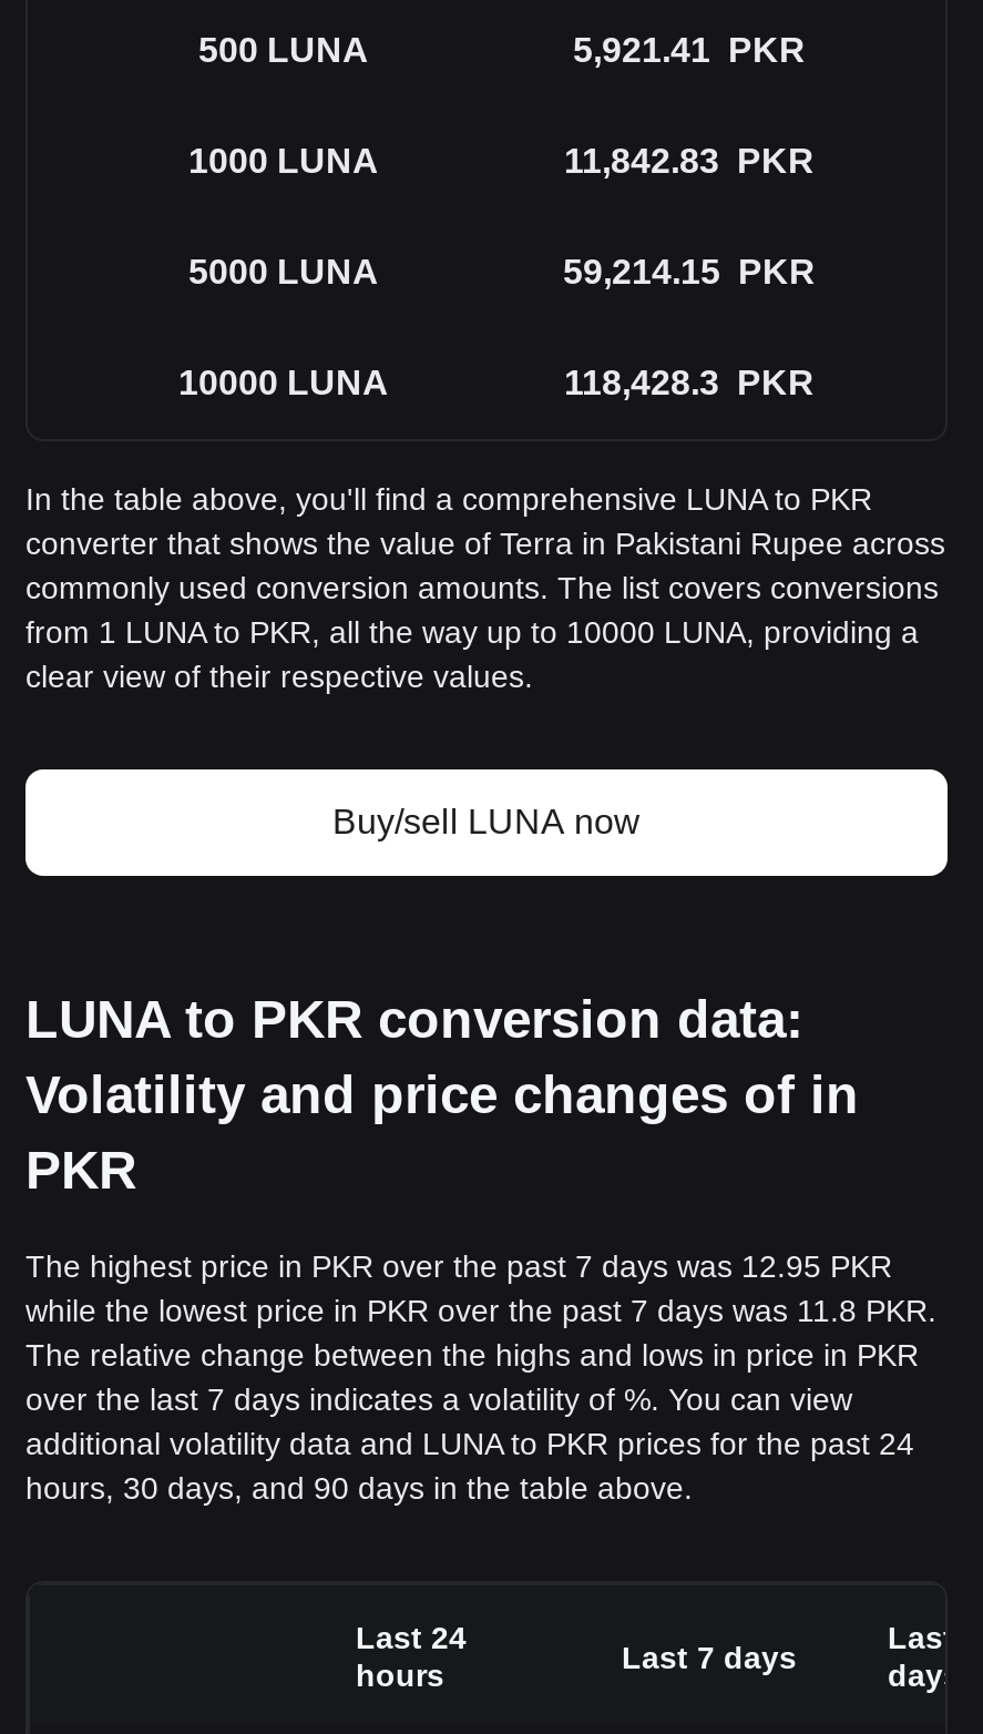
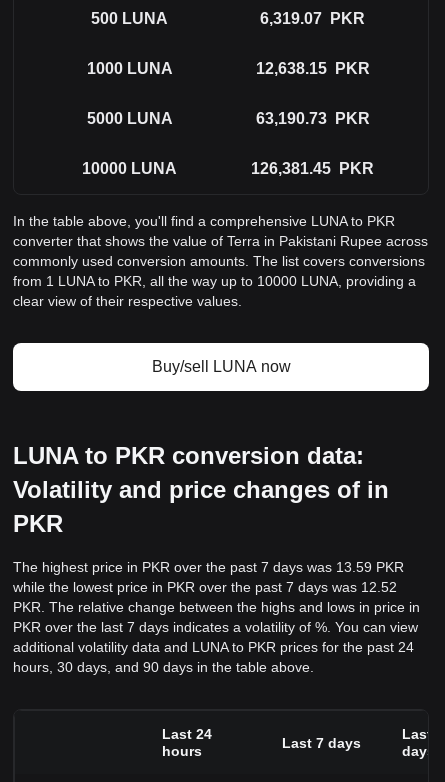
- 5,921.41 PKR
+ 6,319.07 PKR

- 11,842.83 PKR
+ 12,638.15 PKR

- 59,214.15 PKR
+ 63,190.73 PKR

- 118,428.3 PKR
+ 126,381.45 PKR

- The highest price in PKR over the past 7 days was 12.95 PKR
- while the lowest price in PKR over the past 7 days was 11.8 PKR.
- The relative change between the highs and lows in price in PKR
- over the last 7 days indicates a volatility of %. You can view
+ The highest price in PKR over the past 7 days was 13.59 PKR
+ while the lowest price in PKR over the past 7 days was 12.52
+ PKR. The relative change between the highs and lows in price in
+ PKR over the last 7 days indicates a volatility of %. You can view
